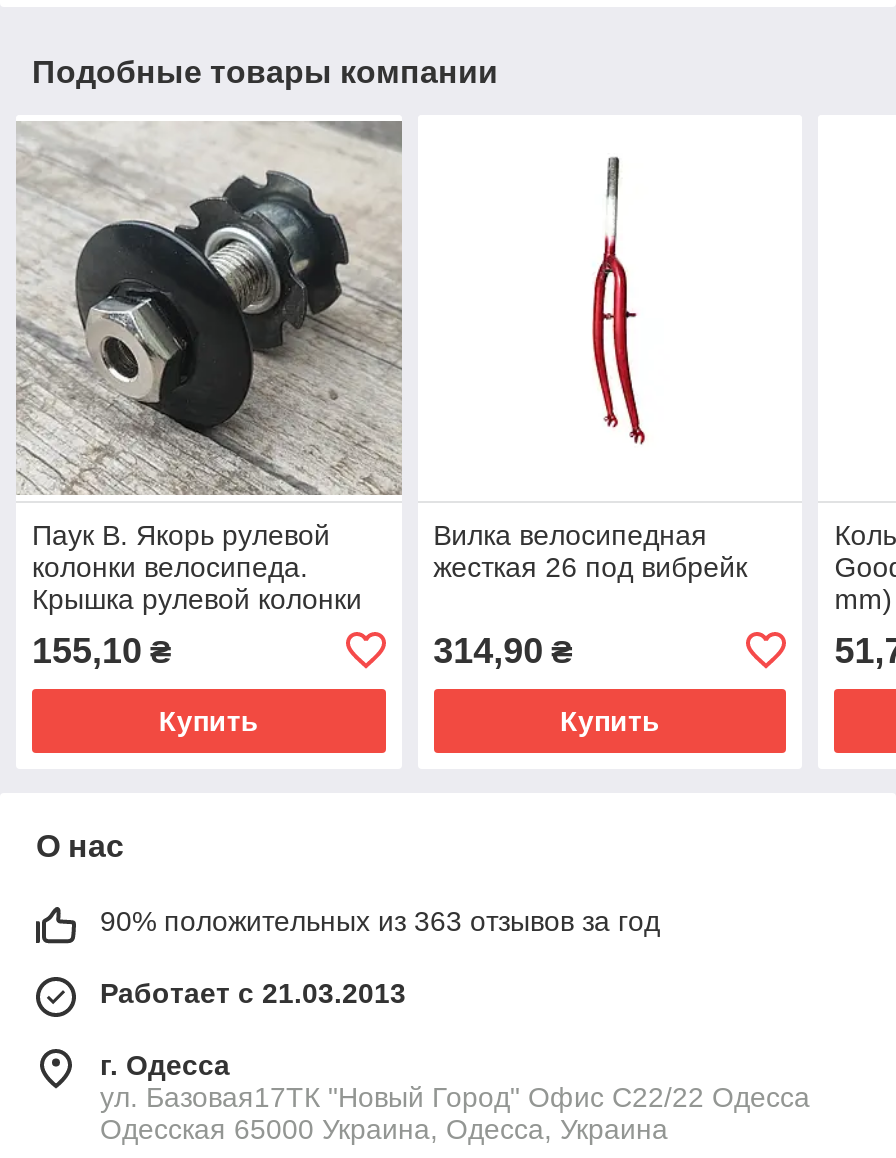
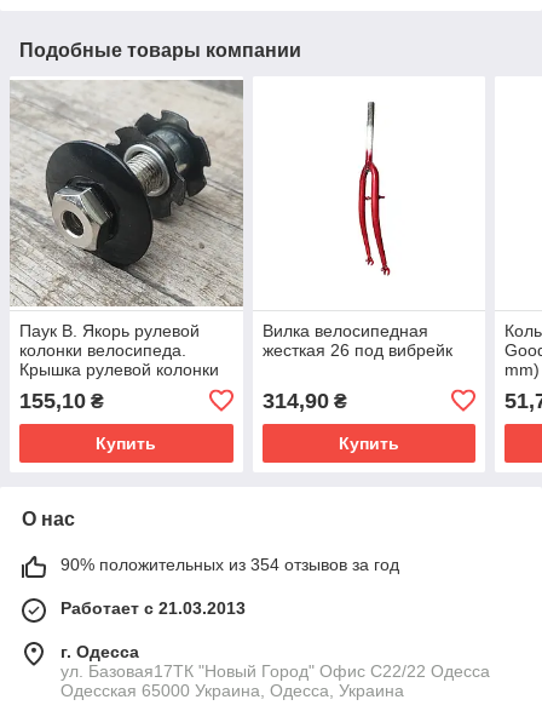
- 90% положительных из 363 отзывов за год
+ 90% положительных из 354 отзывов за год
